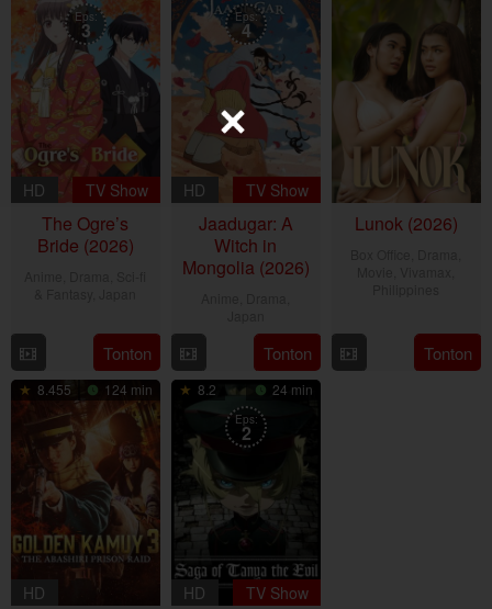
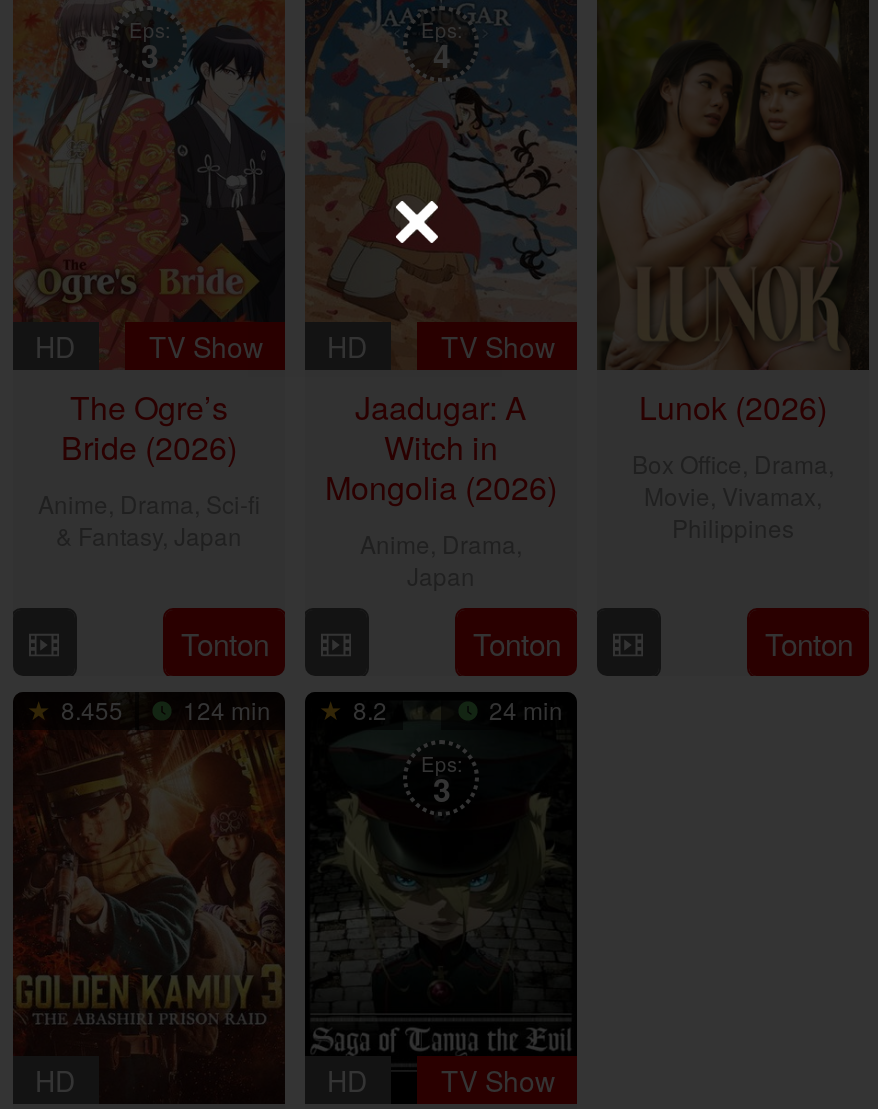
- 2
+ 3
